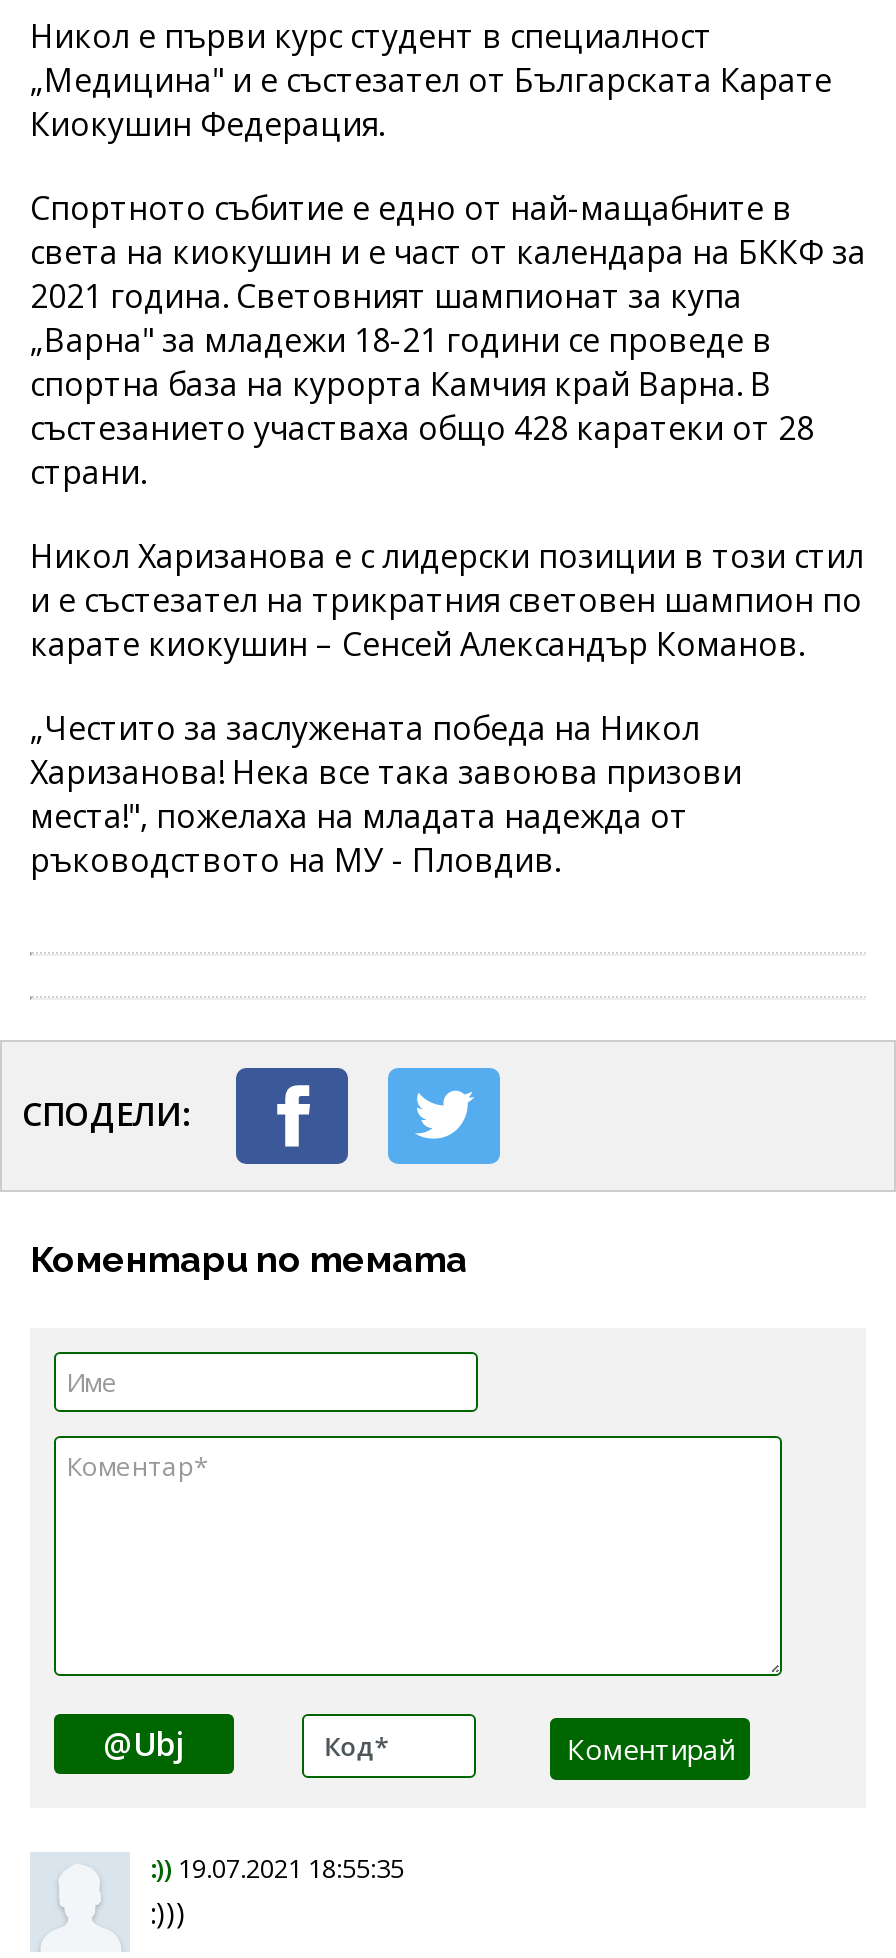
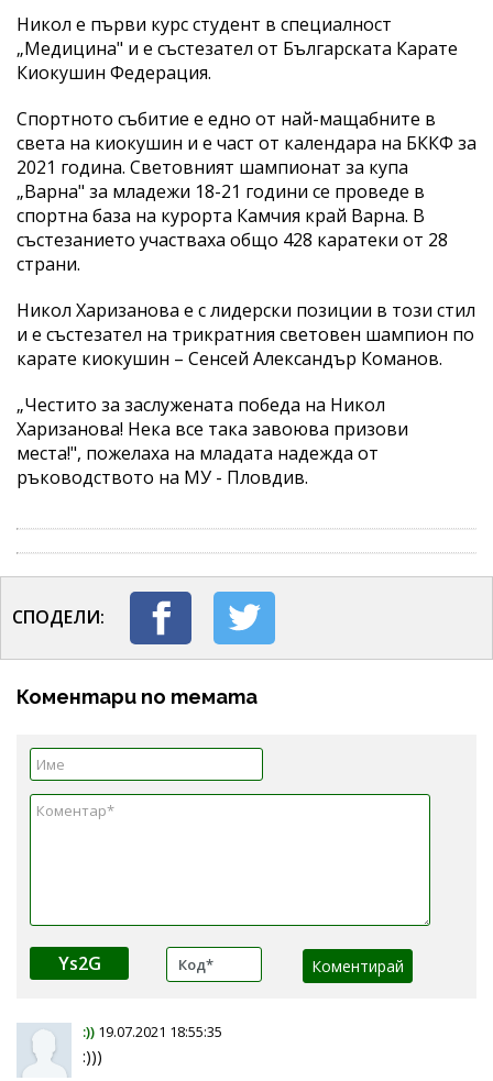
- @Ubj
+ Ys2G
